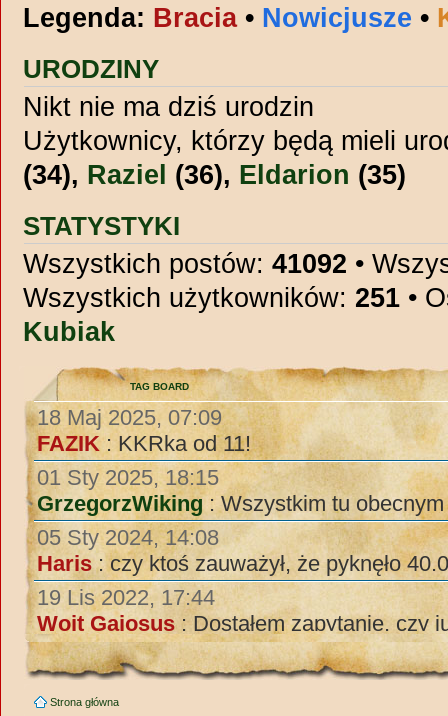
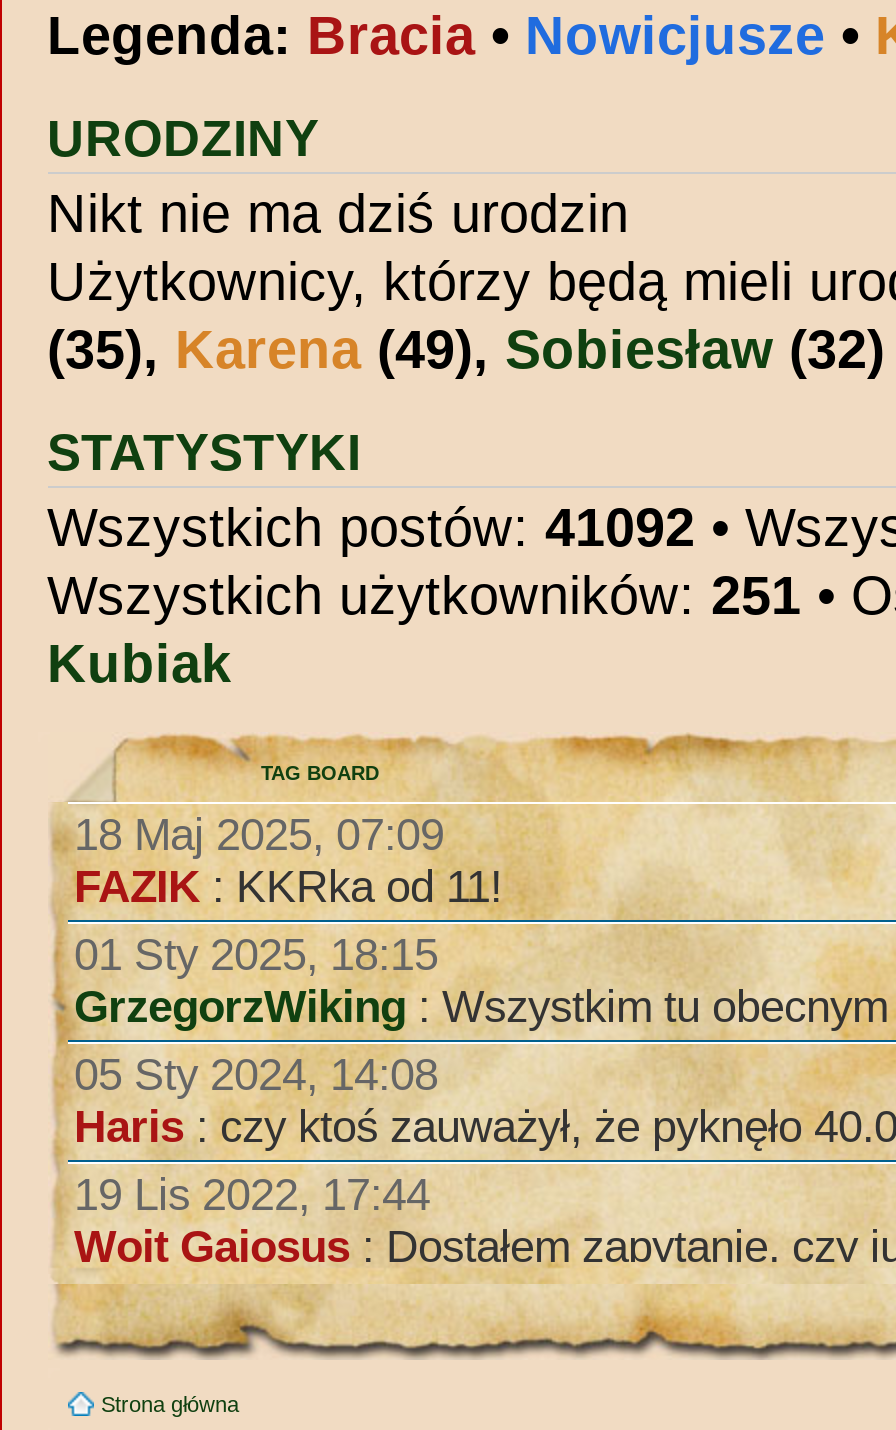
- (34), Raziel (36), Eldarion (35)
+ (35), Karena (49), Sobiesław (32)
